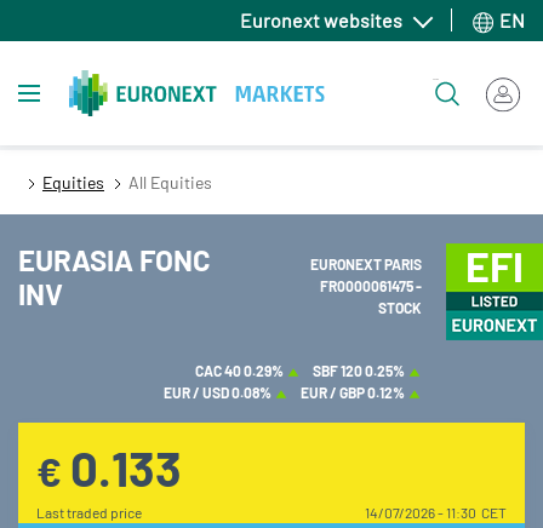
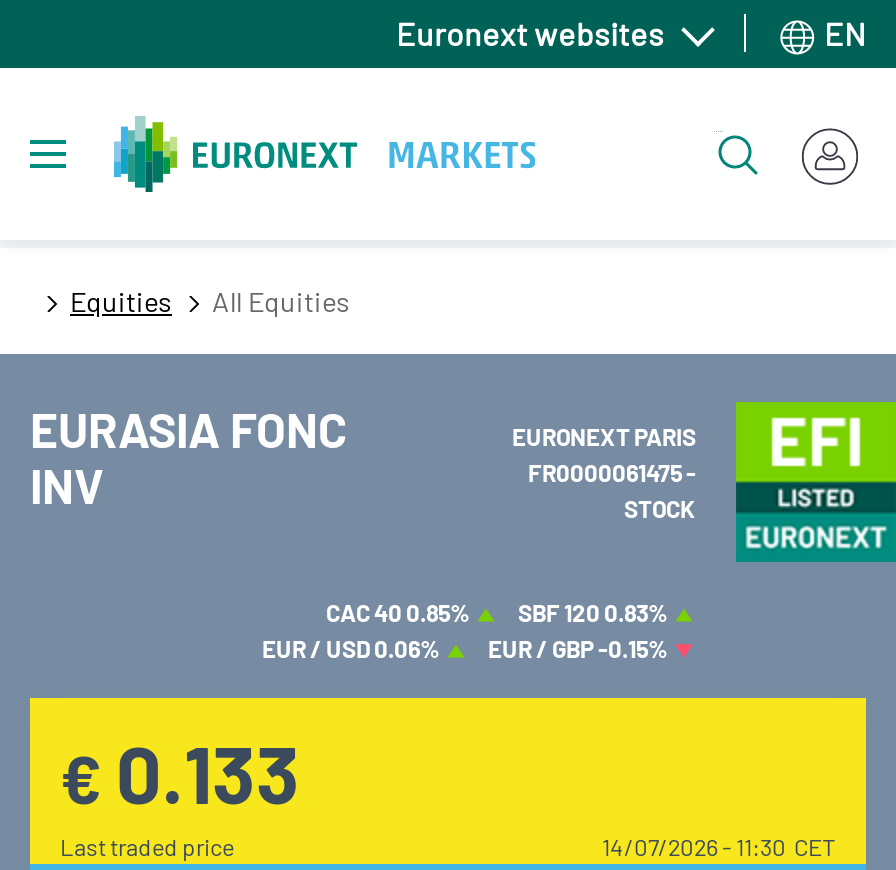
- CAC 40 0.29%
+ CAC 40 0.85%

- SBF 120 0.25%
+ SBF 120 0.83%

- EUR / USD 0.08%
+ EUR / USD 0.06%

- EUR / GBP 0.12%
+ EUR / GBP -0.15%
